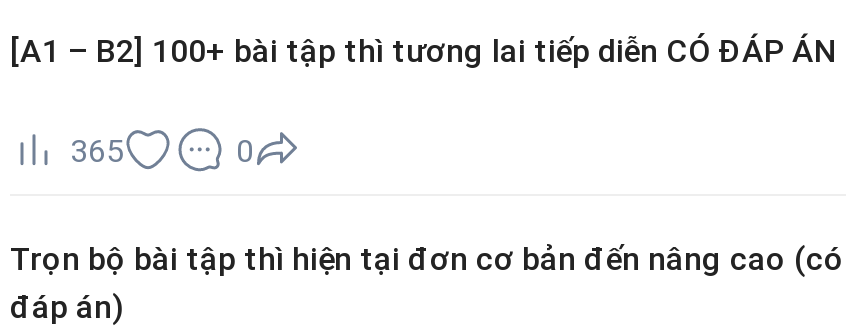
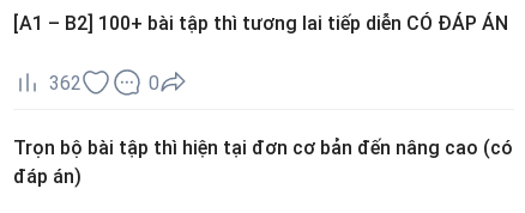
- 365
+ 362
